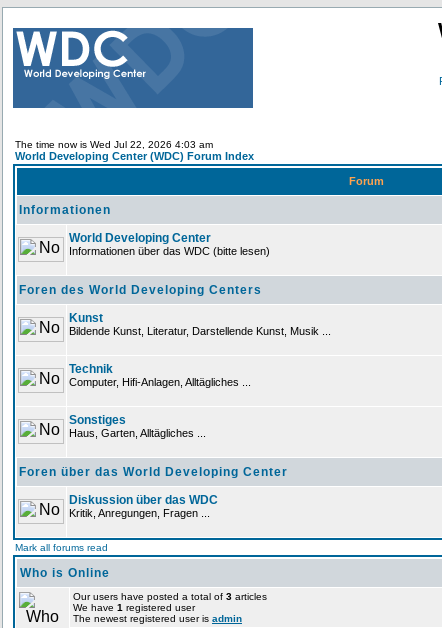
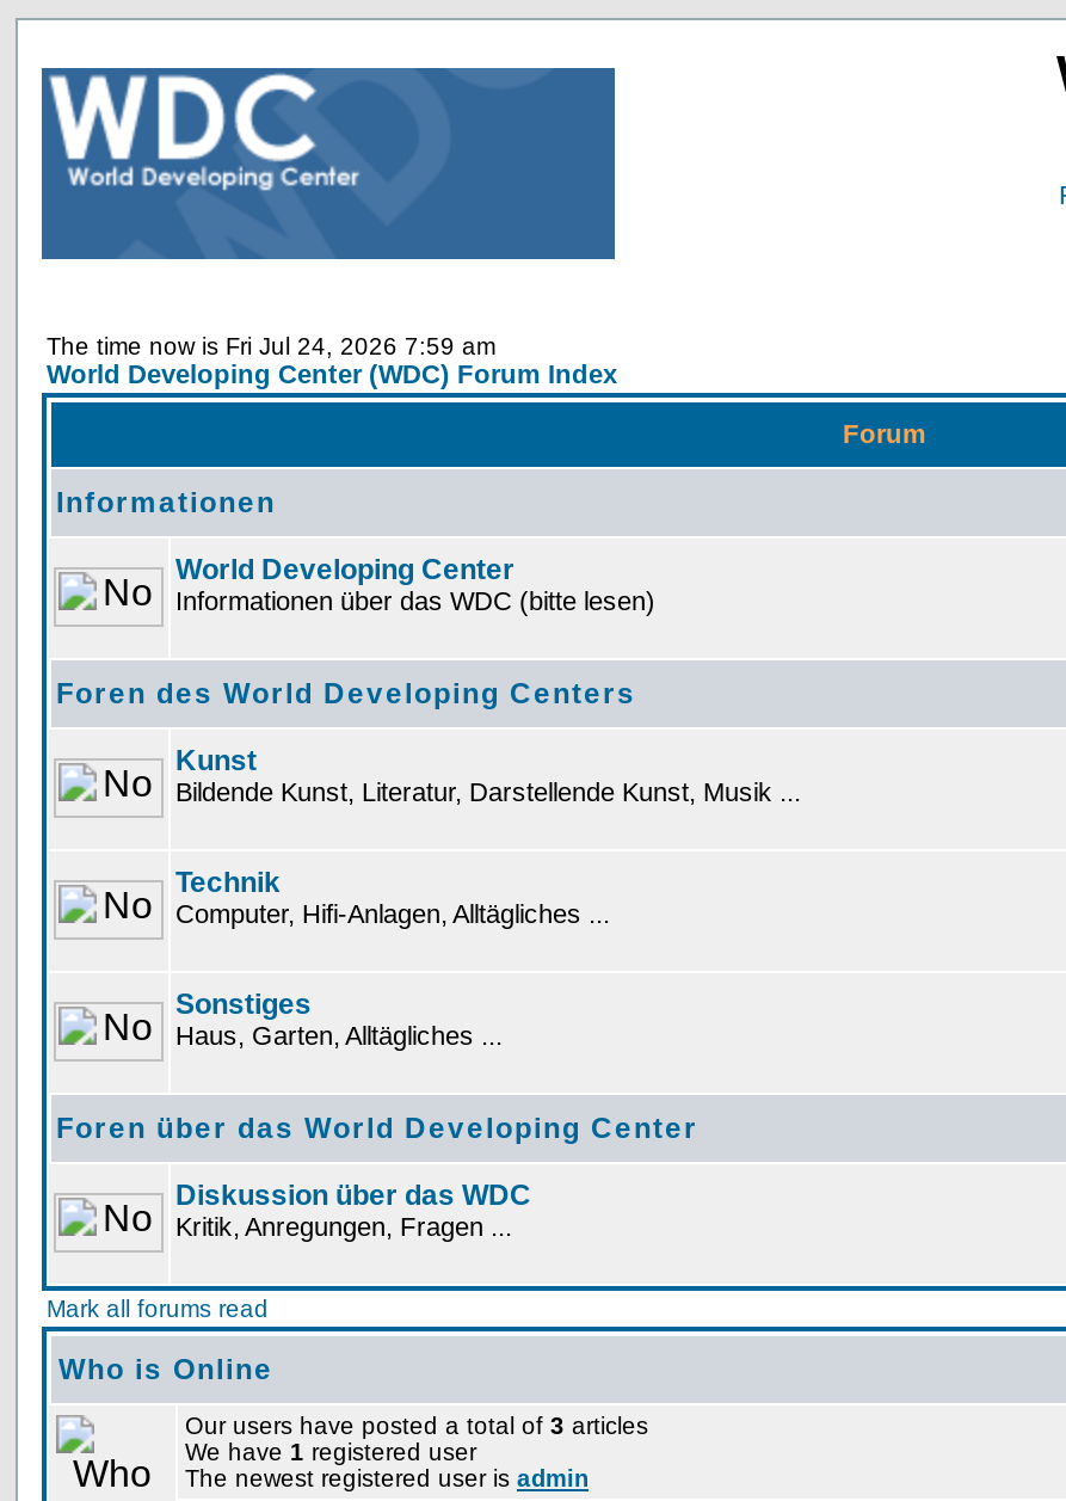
- The time now is Wed Jul 22, 2026 4:03 am
+ The time now is Fri Jul 24, 2026 7:59 am
